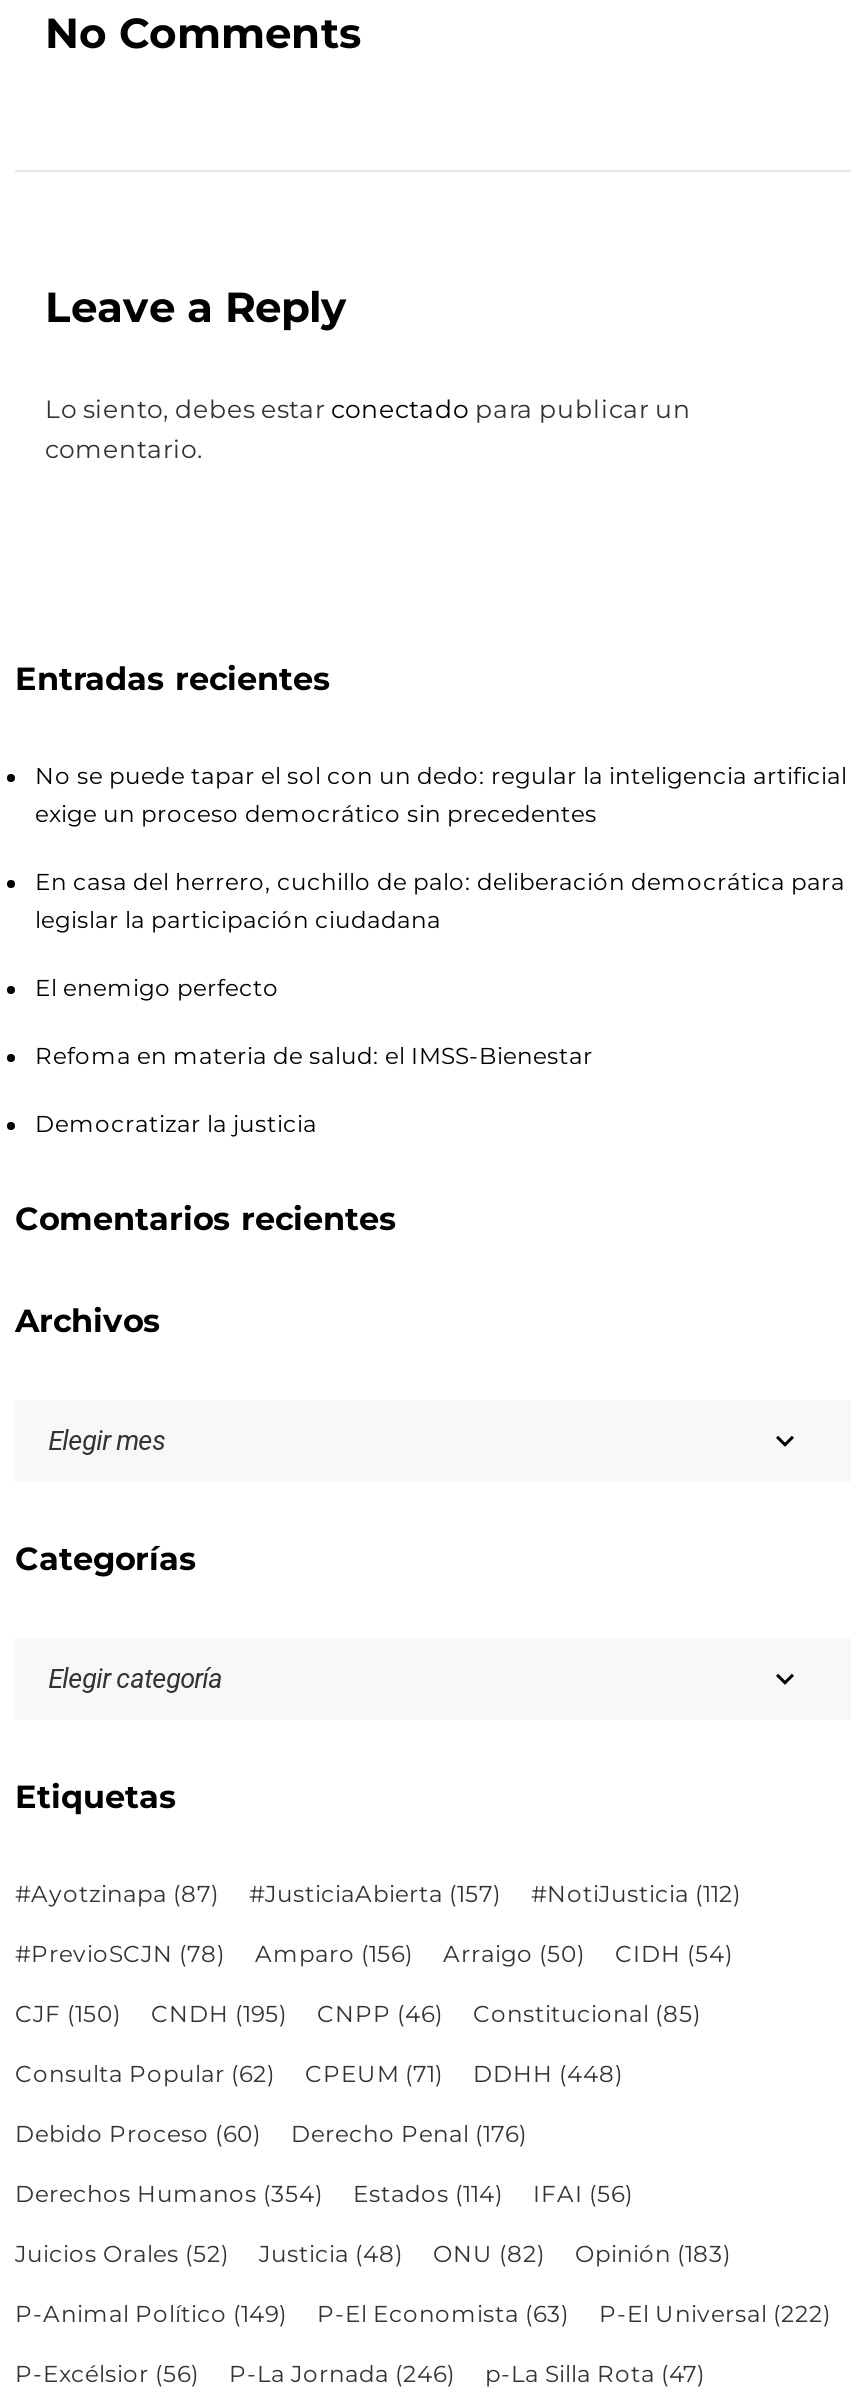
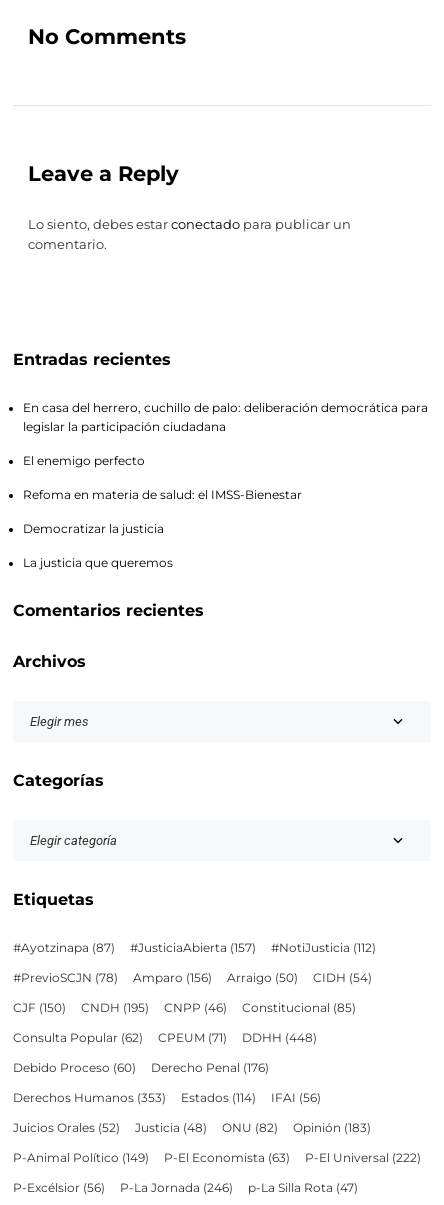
- No se puede tapar el sol con un dedo: regular la inteligencia artificial
- exige un proceso democrático sin precedentes

moved up: En casa del herrero, cuchillo de palo: deliberación democrática para | legislar la participación ciudadana | El enemigo perfecto | Refoma en materia de salud: el IMSS-Bienestar | Democratizar la justicia

+ La justicia que queremos

- Derechos Humanos (354)
+ Derechos Humanos (353)
